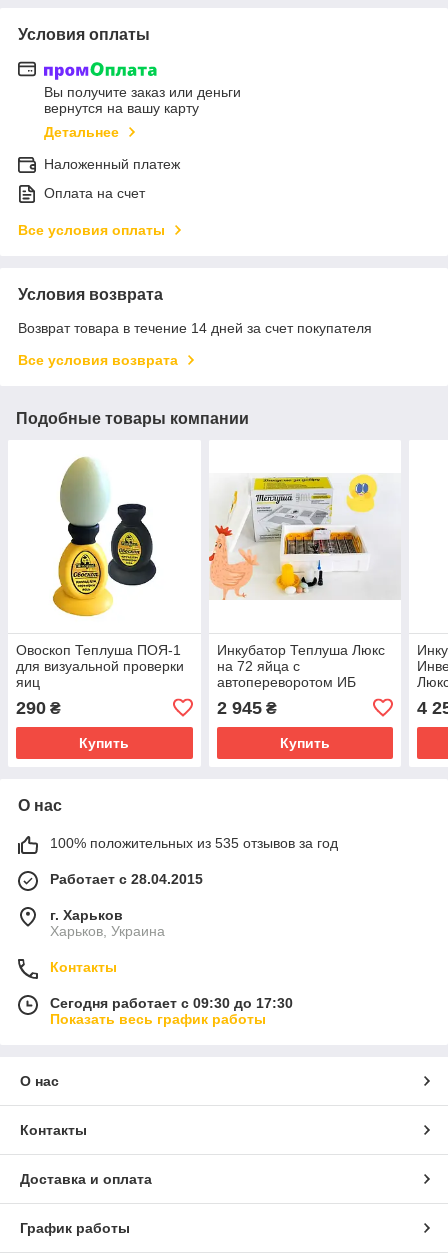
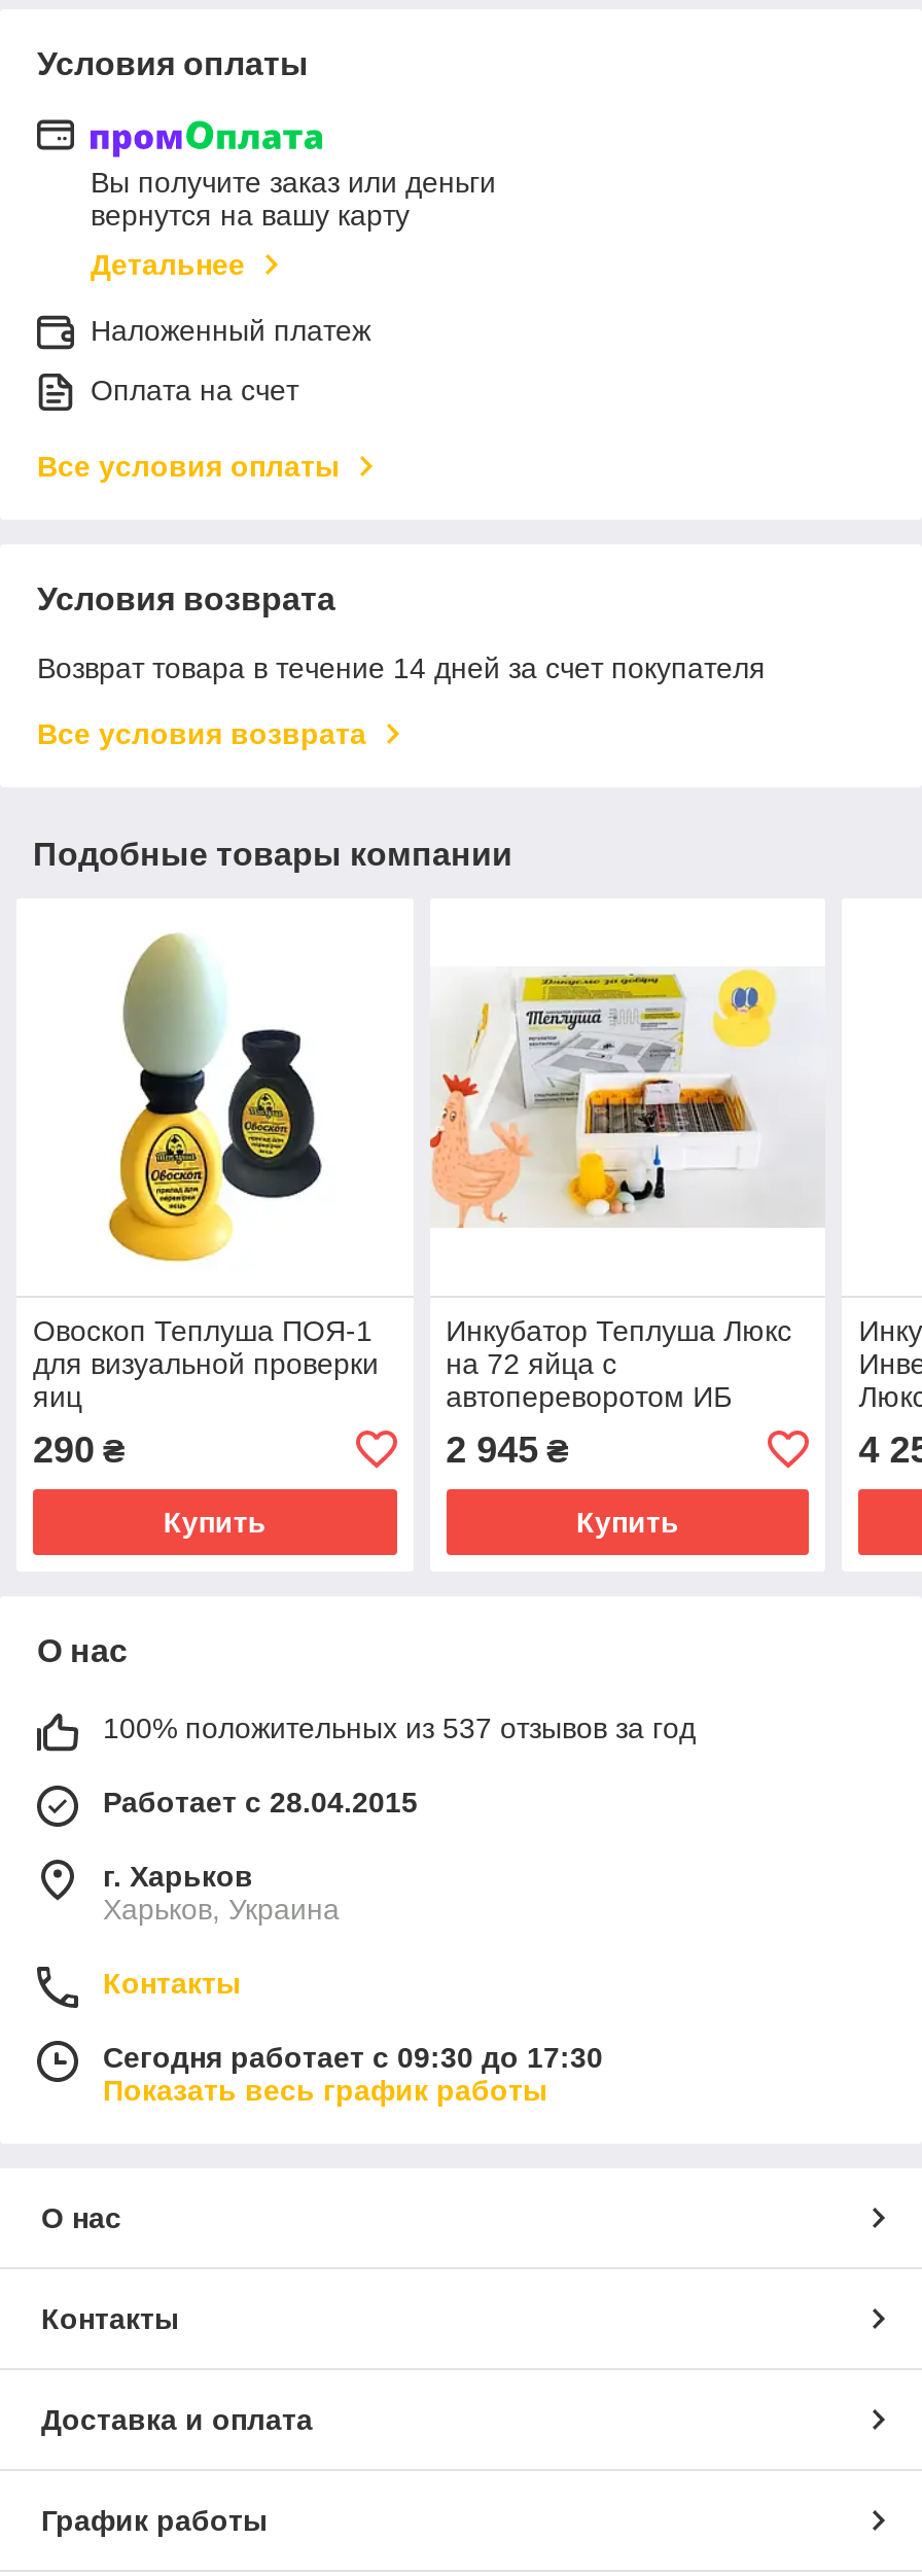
- 100% положительных из 535 отзывов за год
+ 100% положительных из 537 отзывов за год
